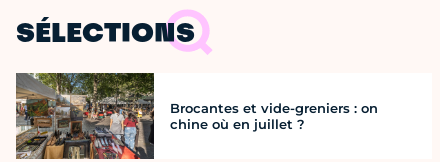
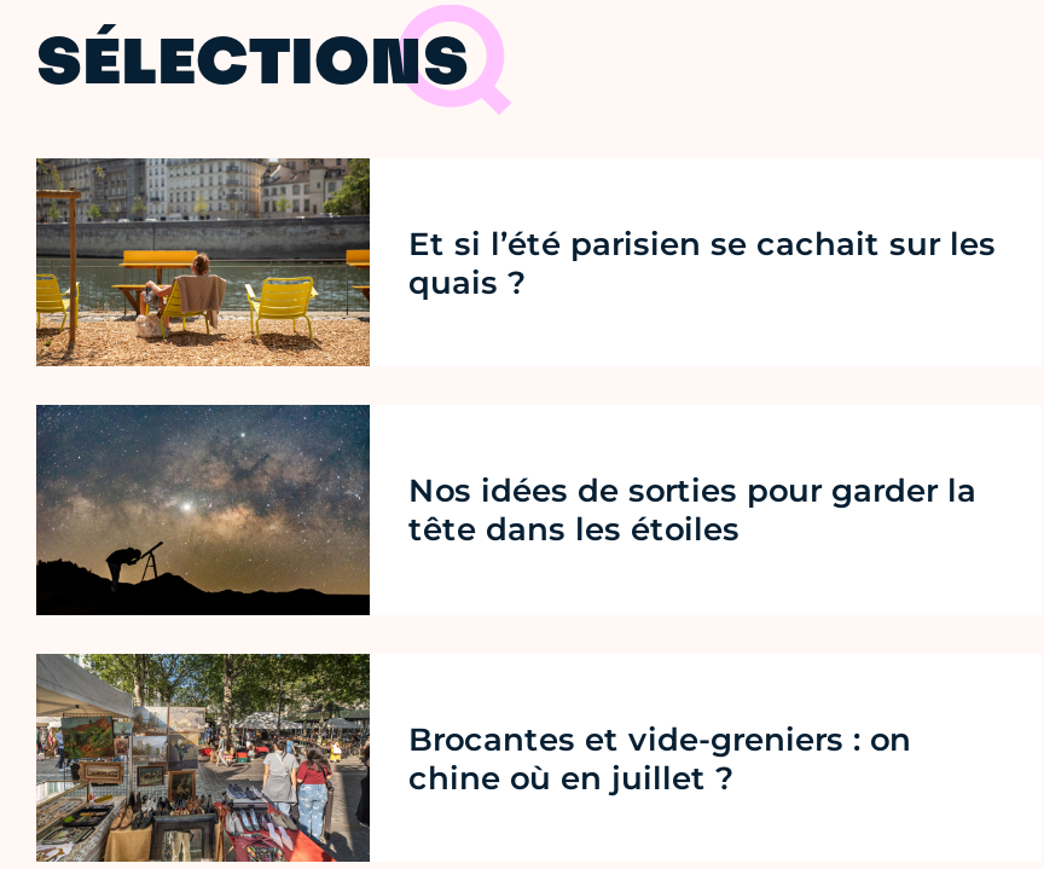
+ [image]
+ Et si l’été parisien se cachait sur les
+ quais ?

+ [image]
+ Nos idées de sorties pour garder la
+ tête dans les étoiles
